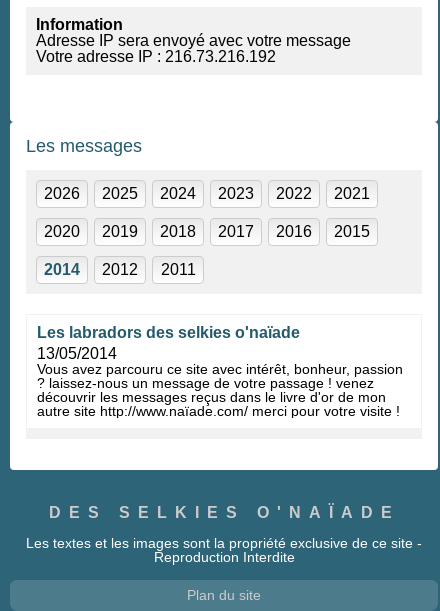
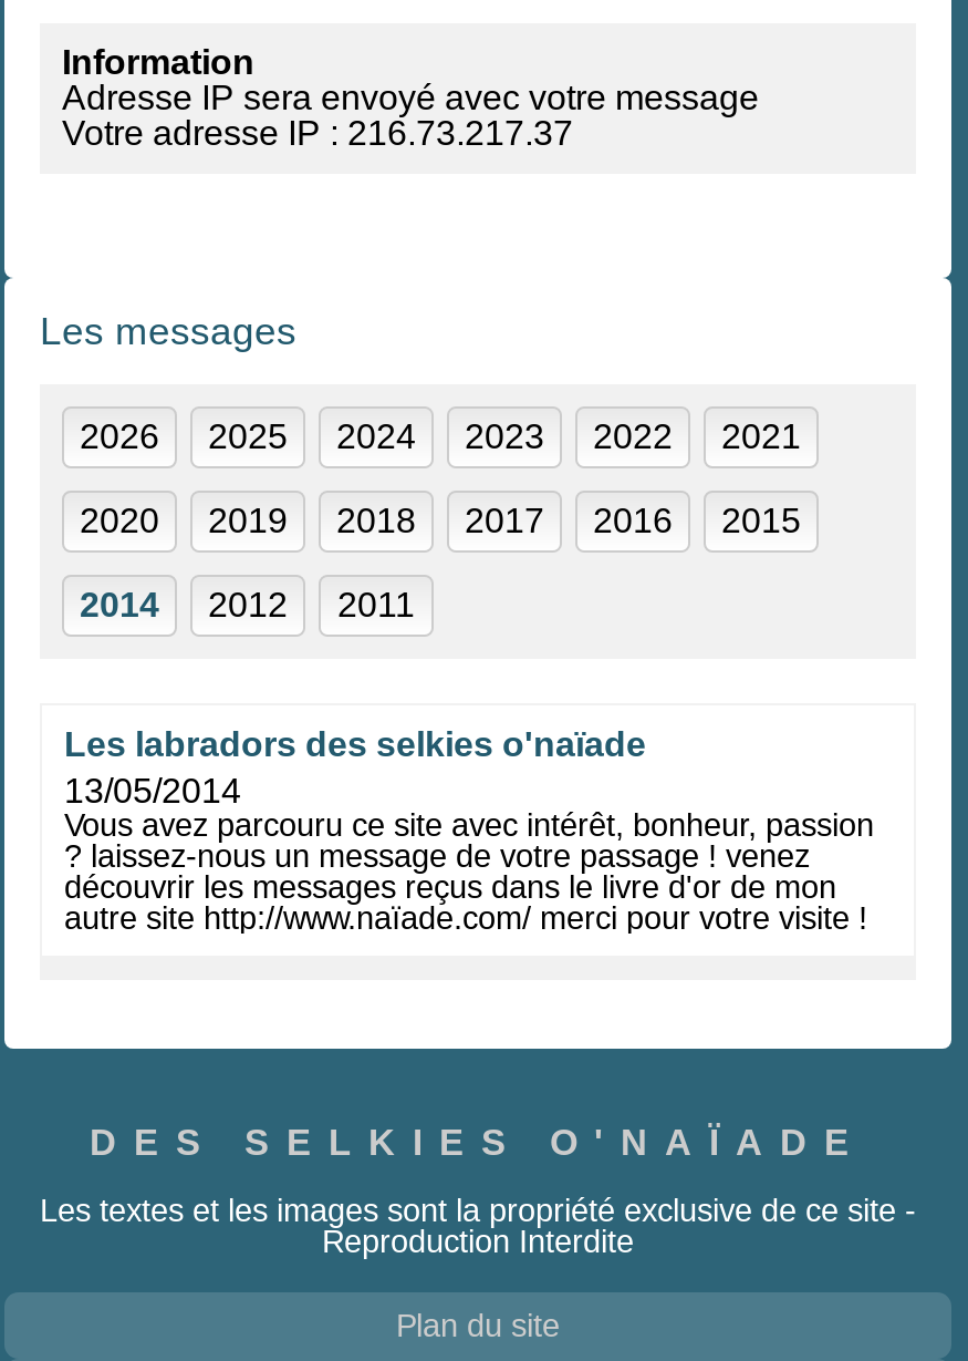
- Votre adresse IP : 216.73.216.192
+ Votre adresse IP : 216.73.217.37
